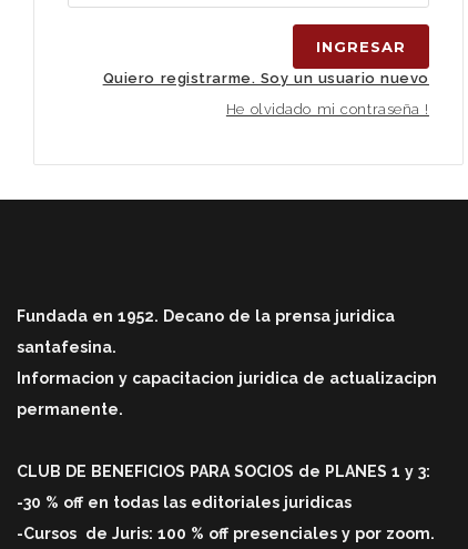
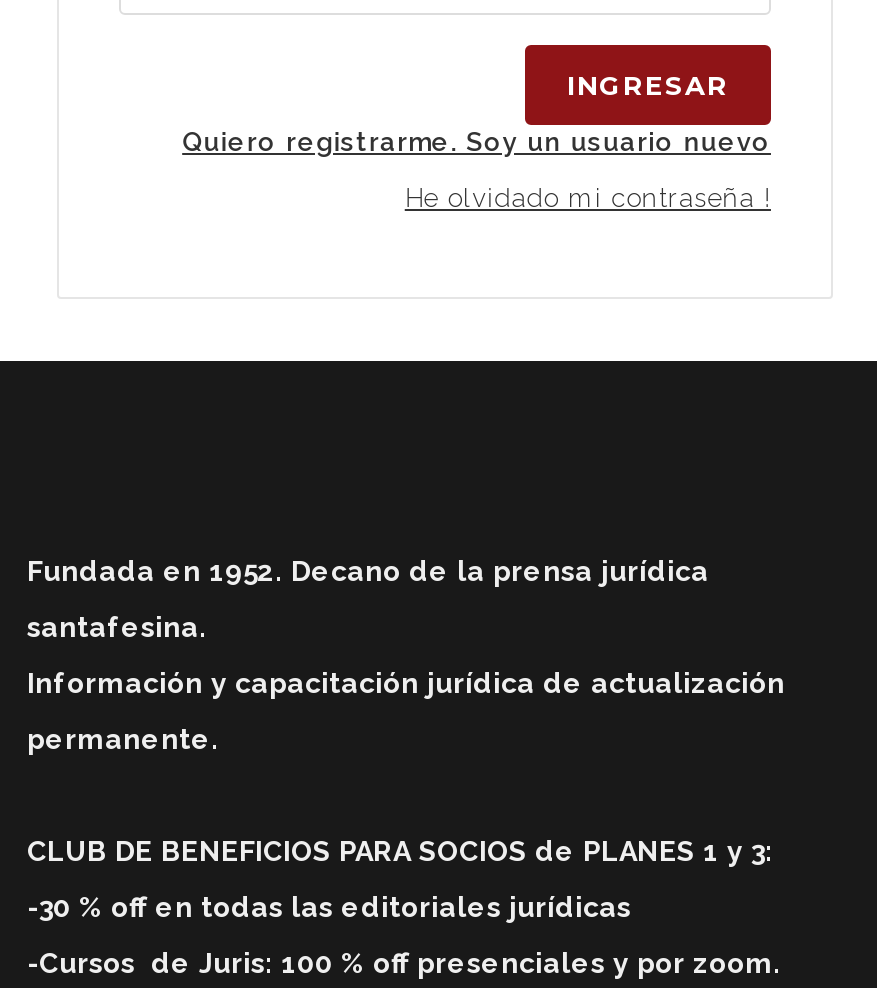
- Fundada en 1952. Decano de la prensa juridica
+ Fundada en 1952. Decano de la prensa jurídica

- Informacion y capacitacion juridica de actualizacipn
+ Información y capacitación jurídica de actualización

- -30 % off en todas las editoriales juridicas
+ -30 % off en todas las editoriales jurídicas
